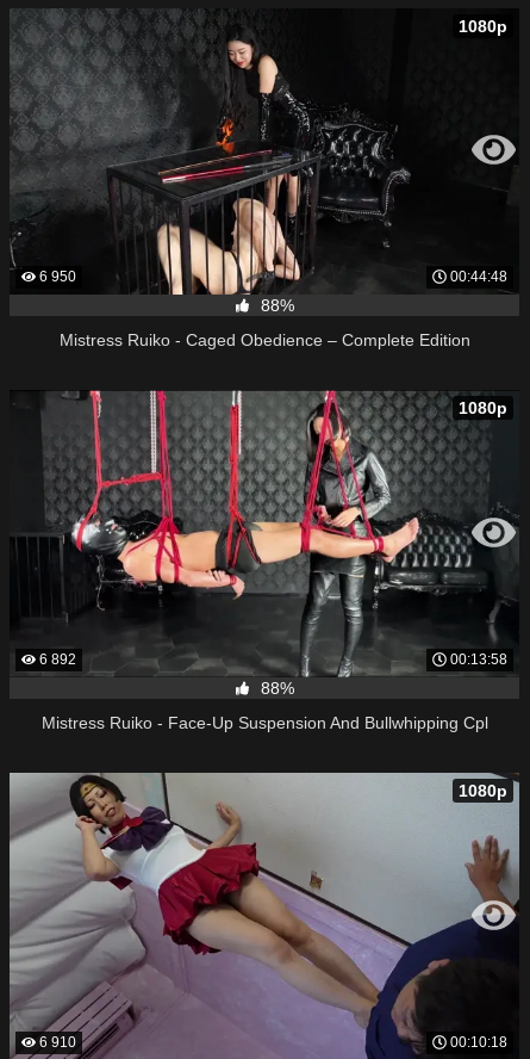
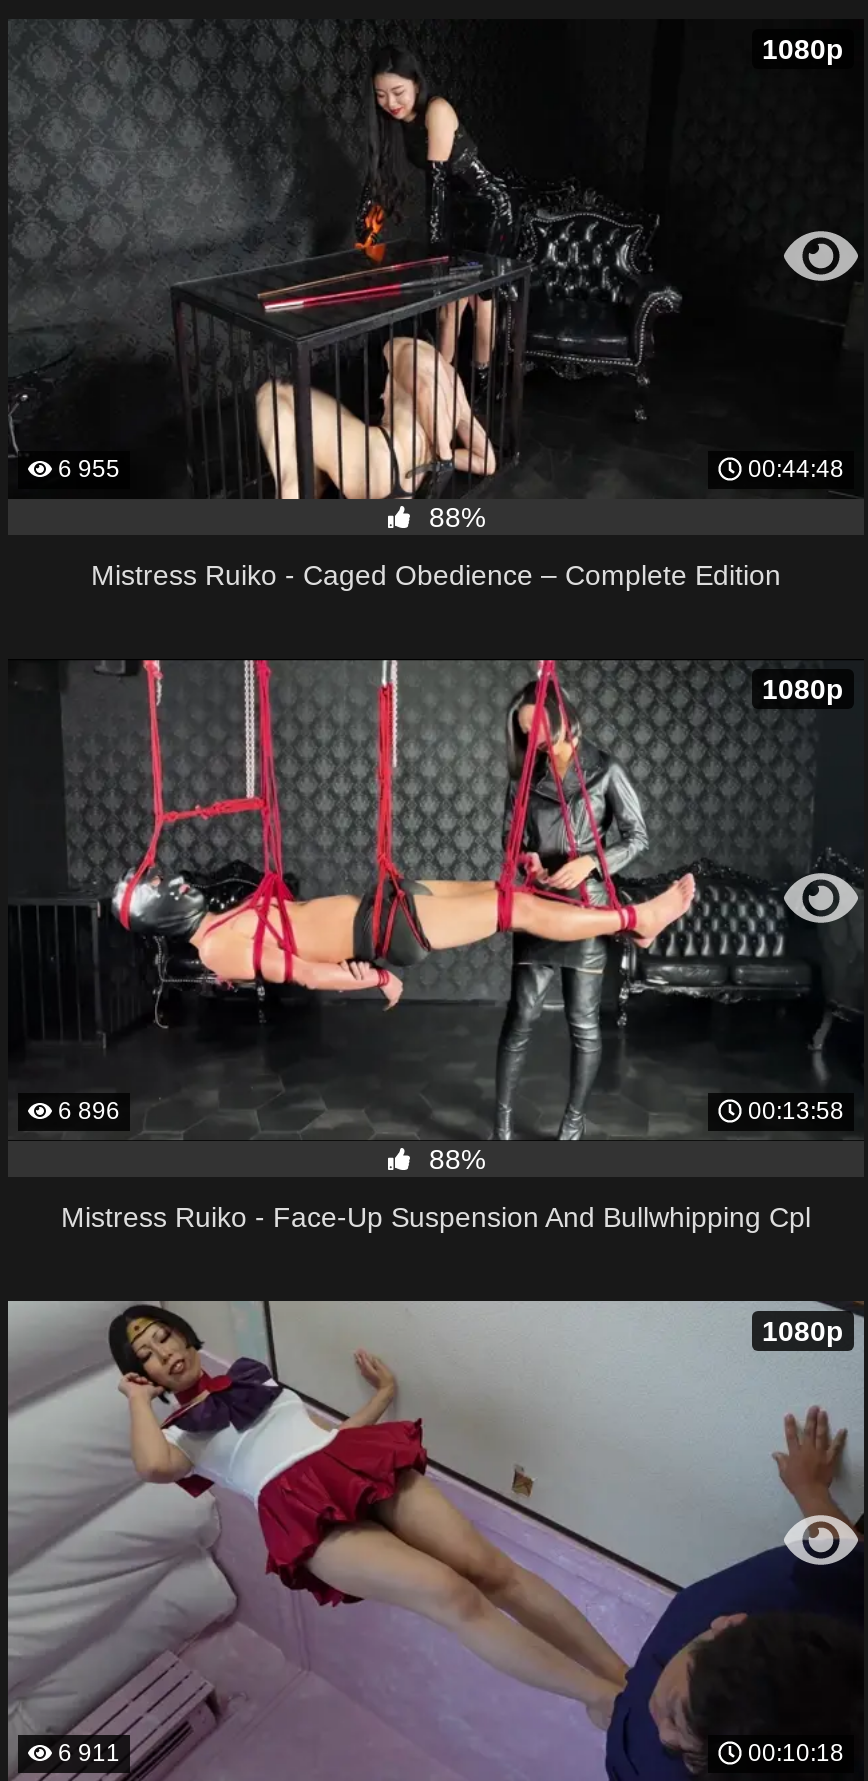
- 6 950
+ 6 955

- 6 892
+ 6 896

- 6 910
+ 6 911
